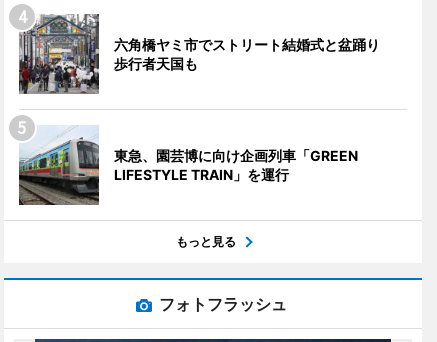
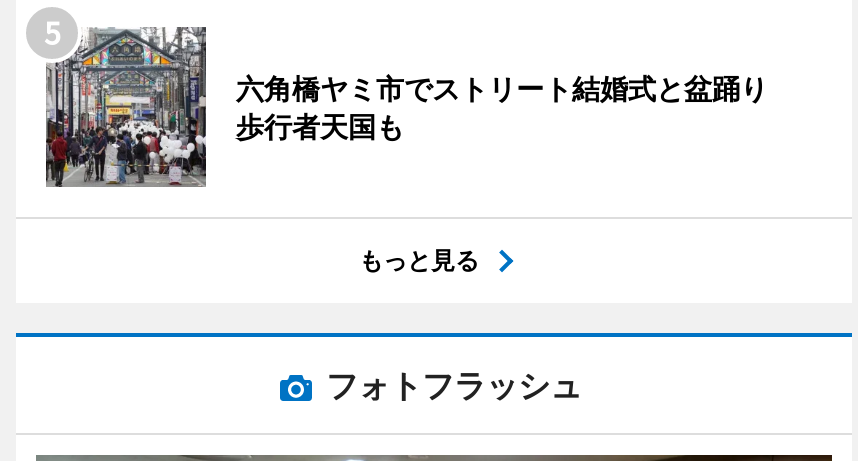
- [image]
- 東急、園芸博に向け企画列車「GREEN
- LIFESTYLE TRAIN」を運行
